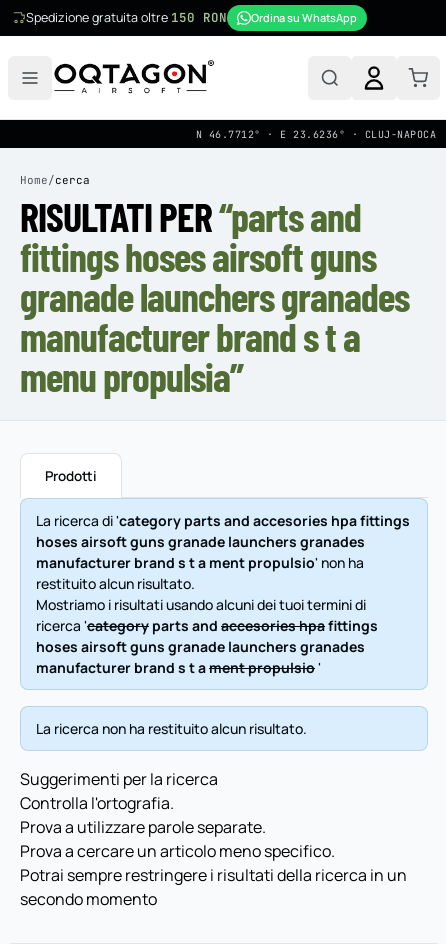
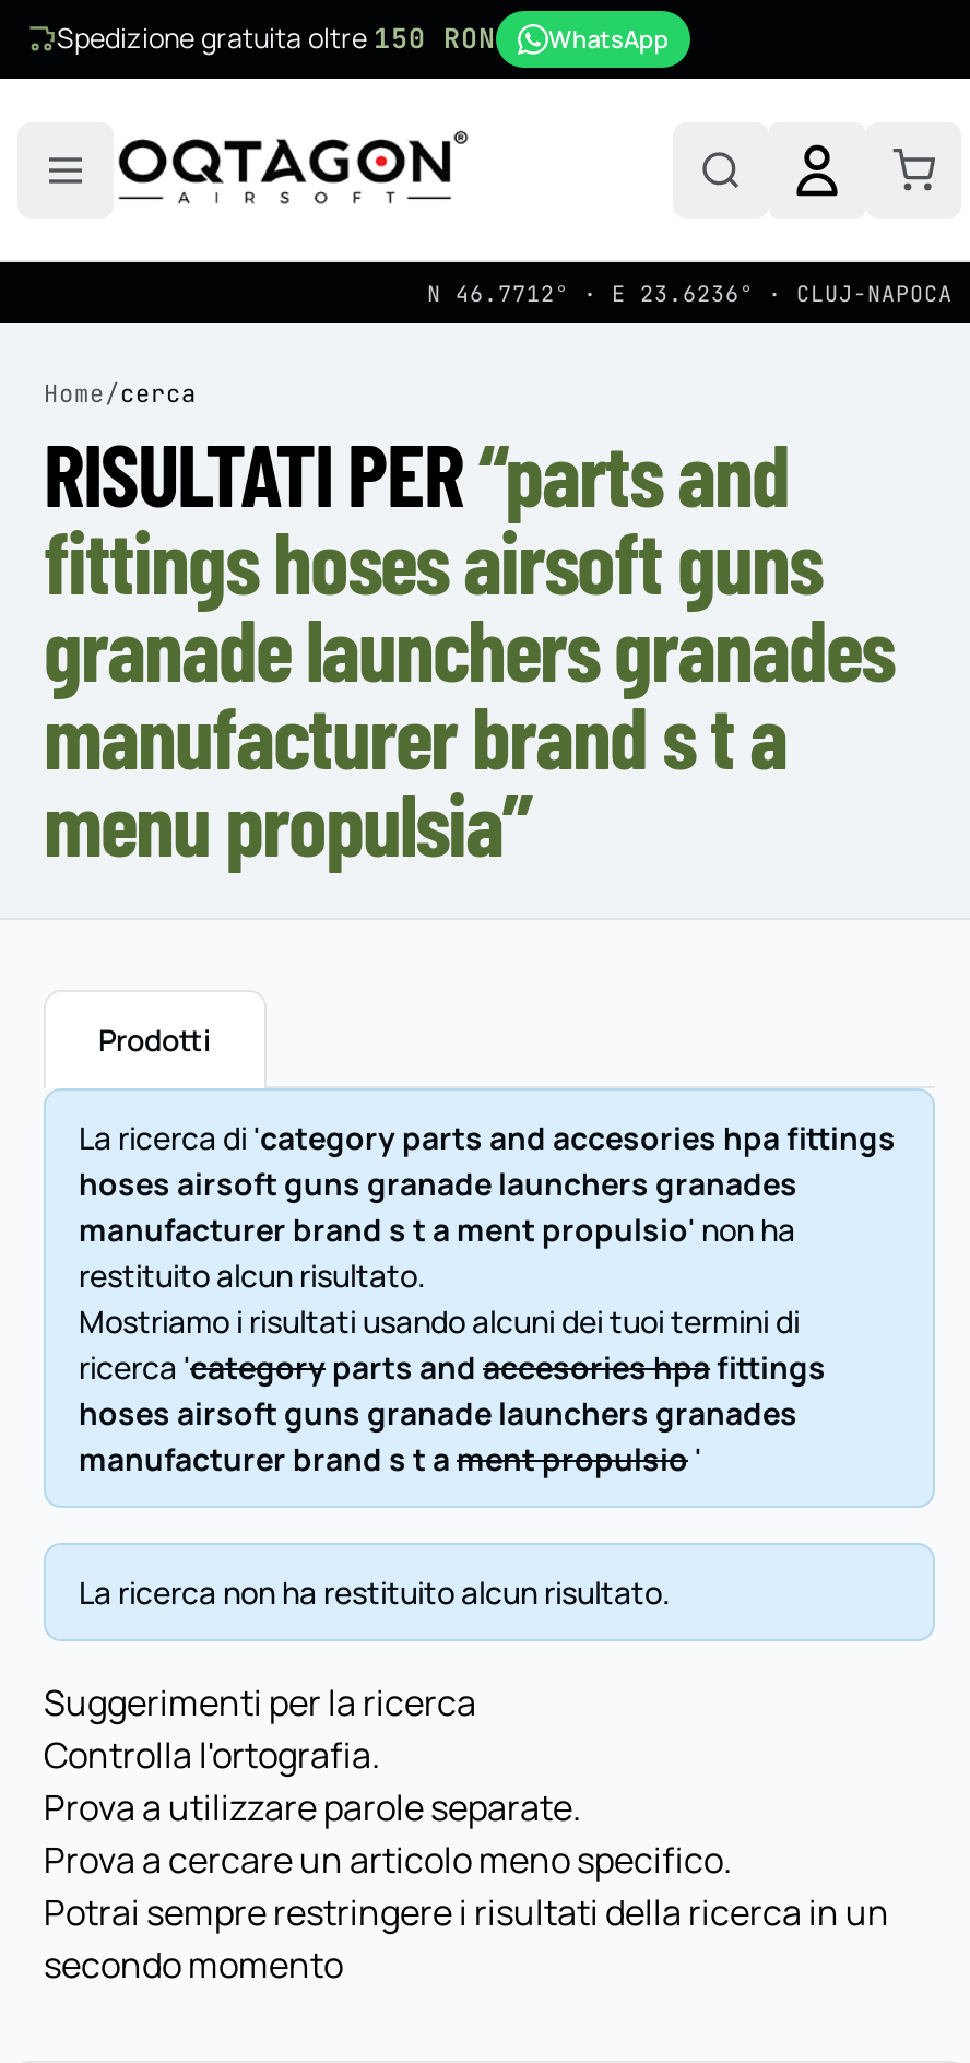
- Ordina su WhatsApp
+ WhatsApp
